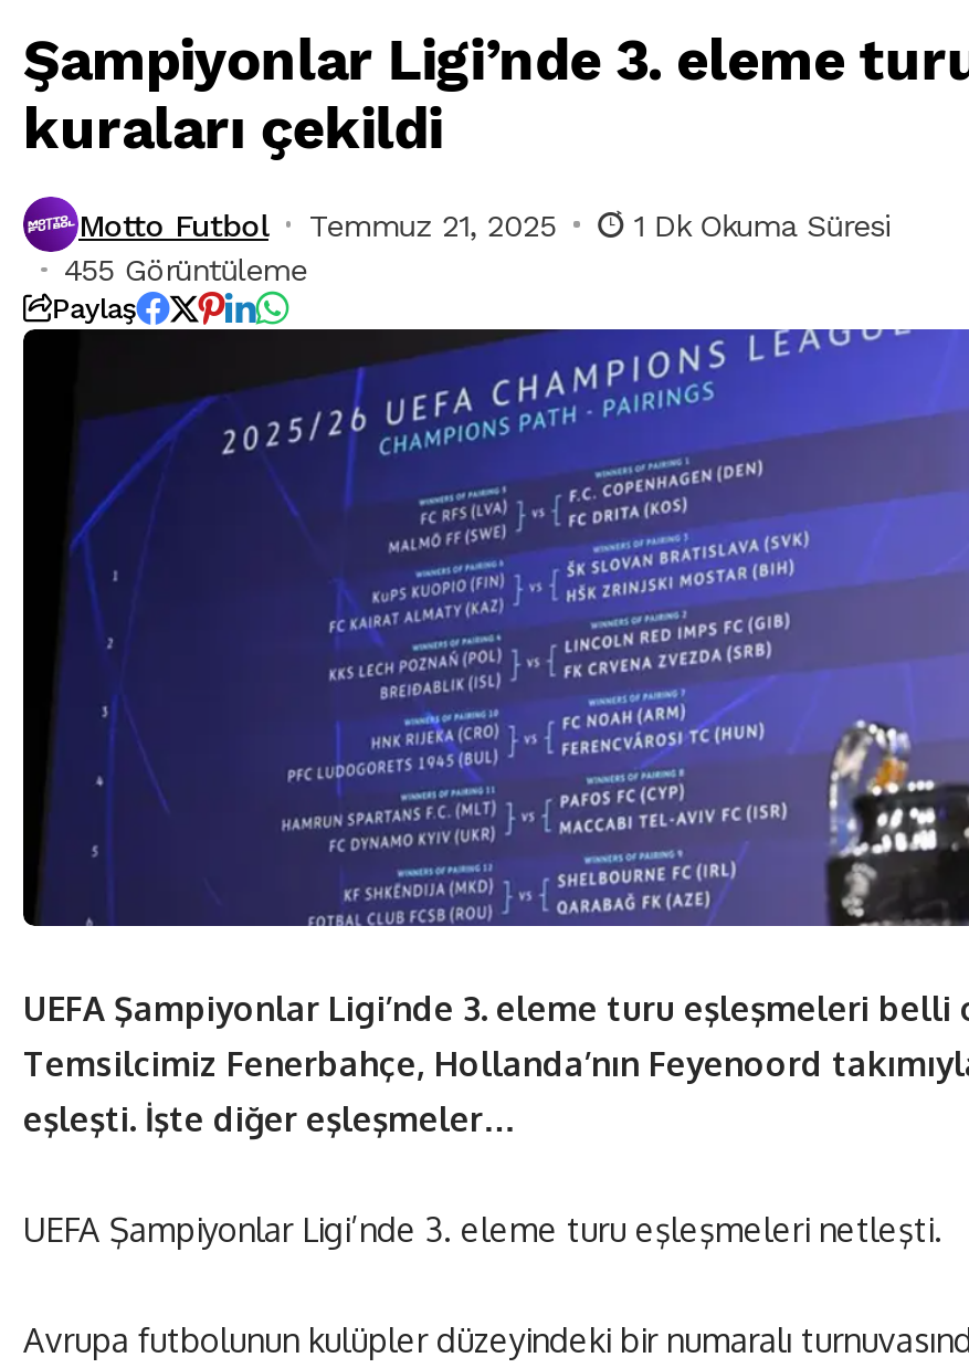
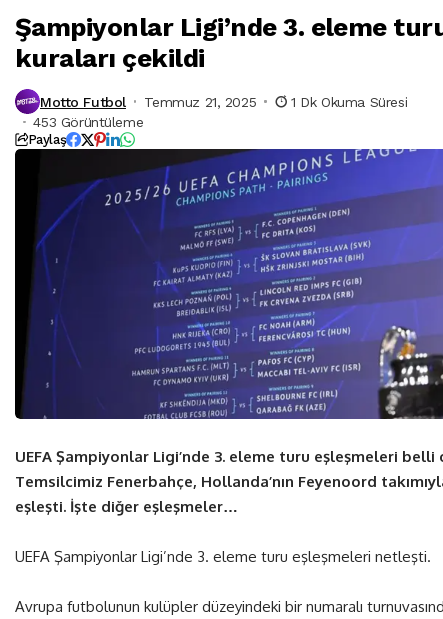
- 455 Görüntüleme
+ 453 Görüntüleme
